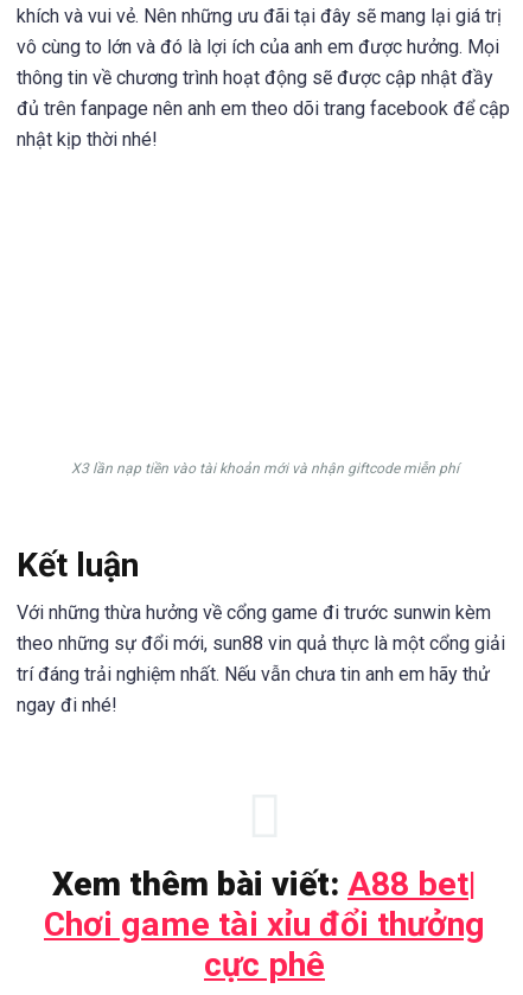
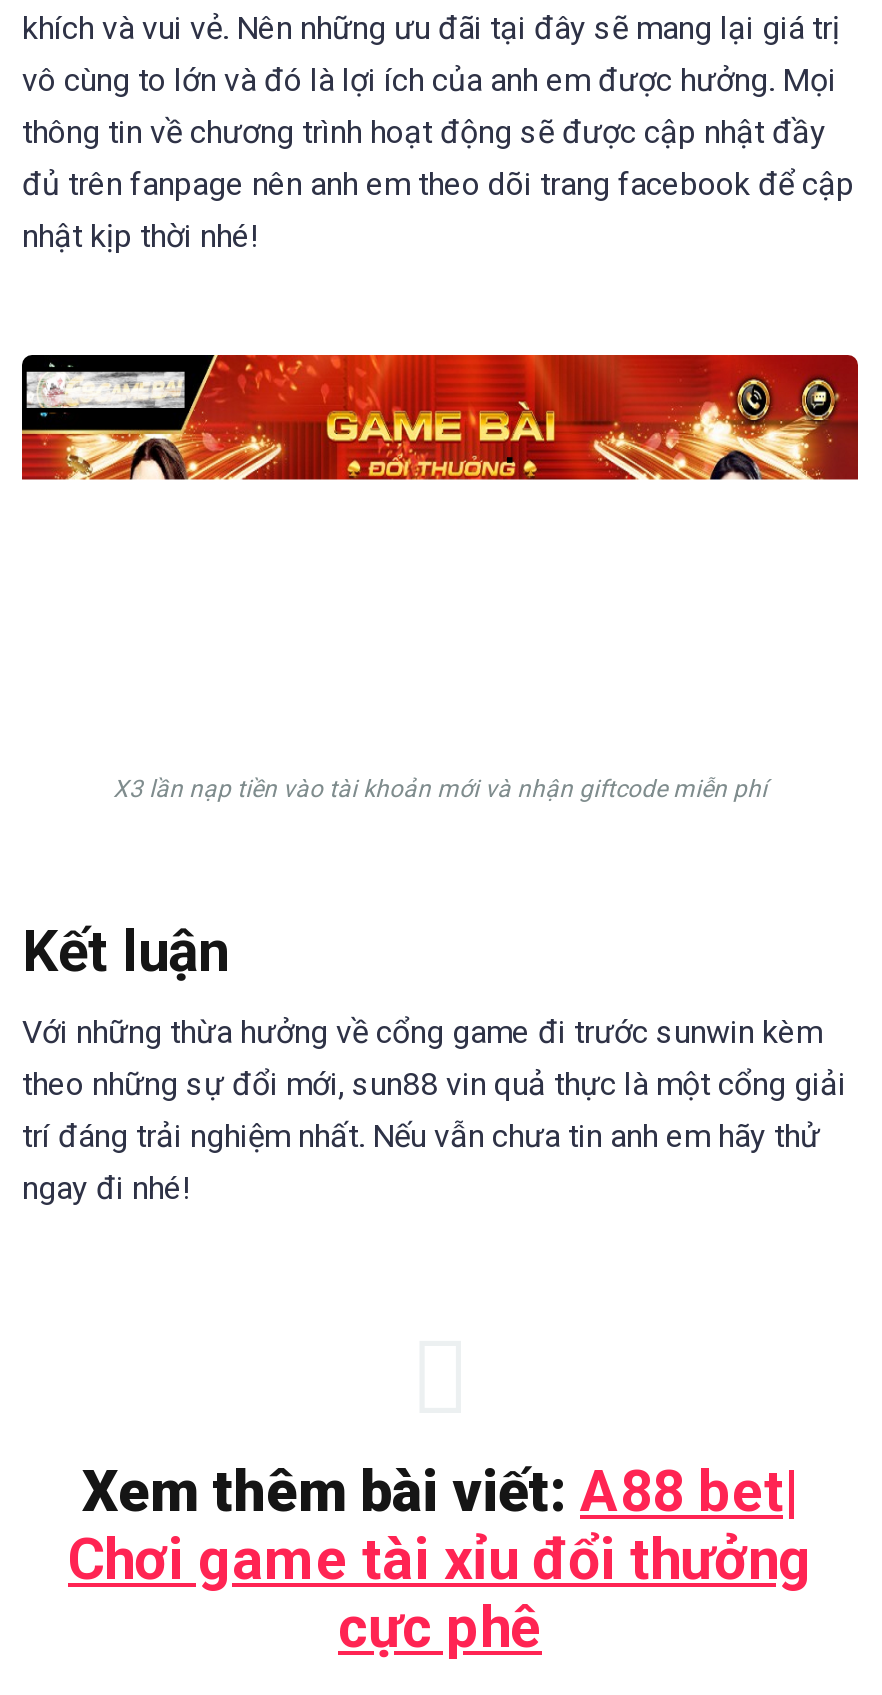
+ [image]
